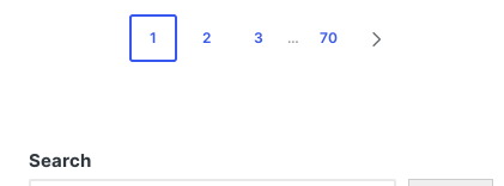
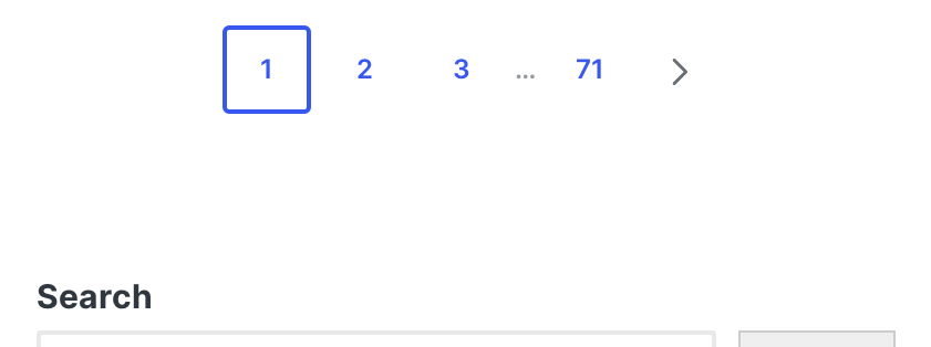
- 70
+ 71
